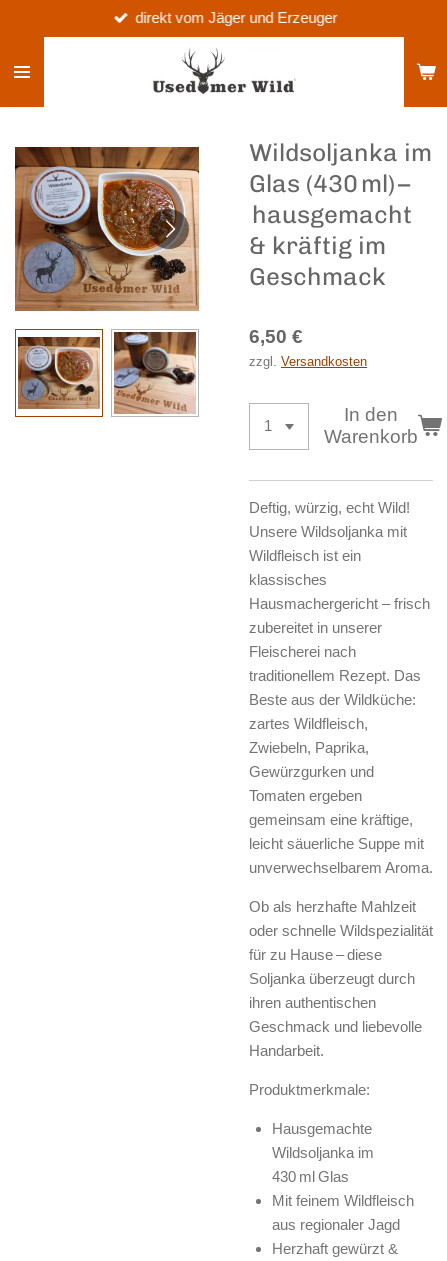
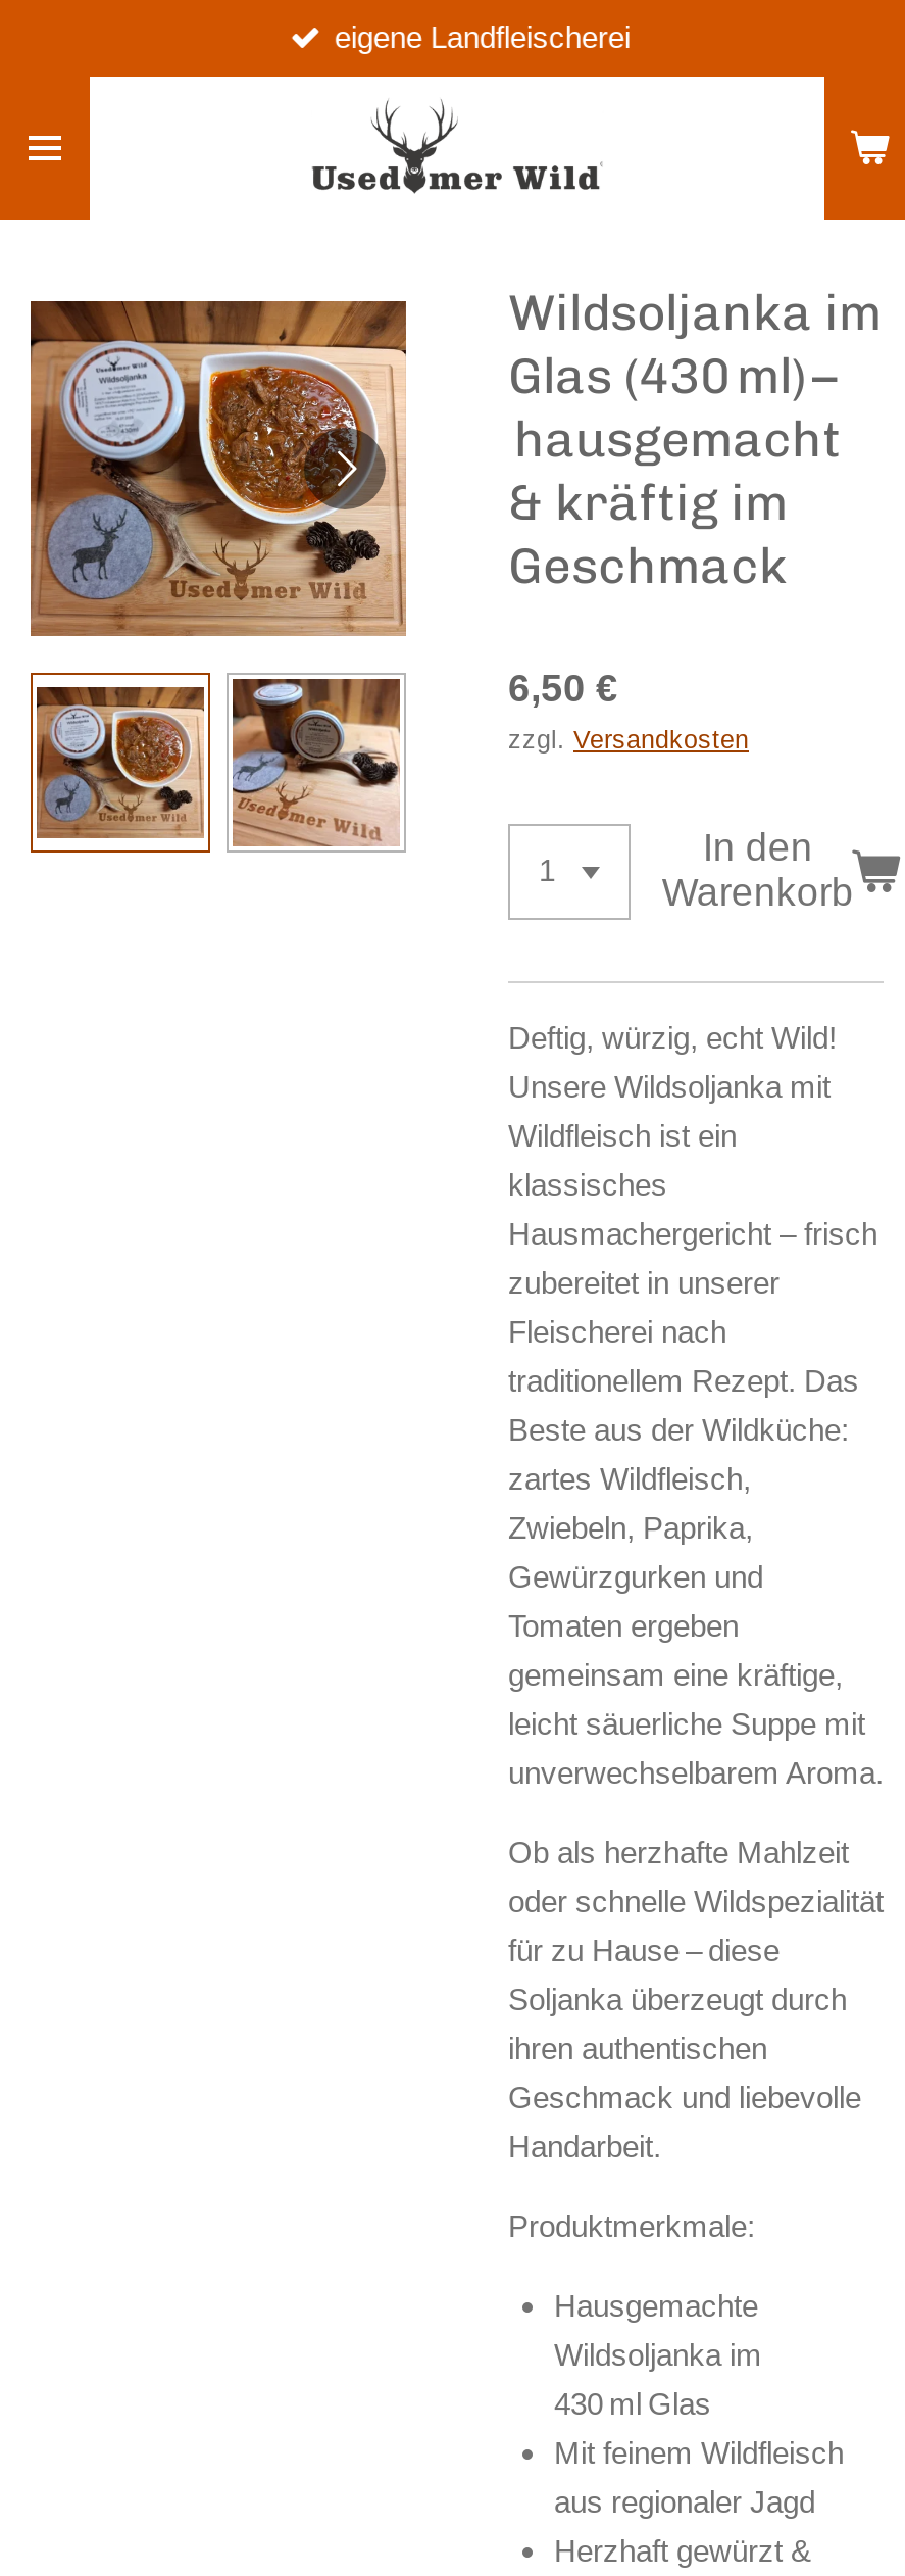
- direkt vom Jäger und Erzeuger
+ eigene Landfleischerei
